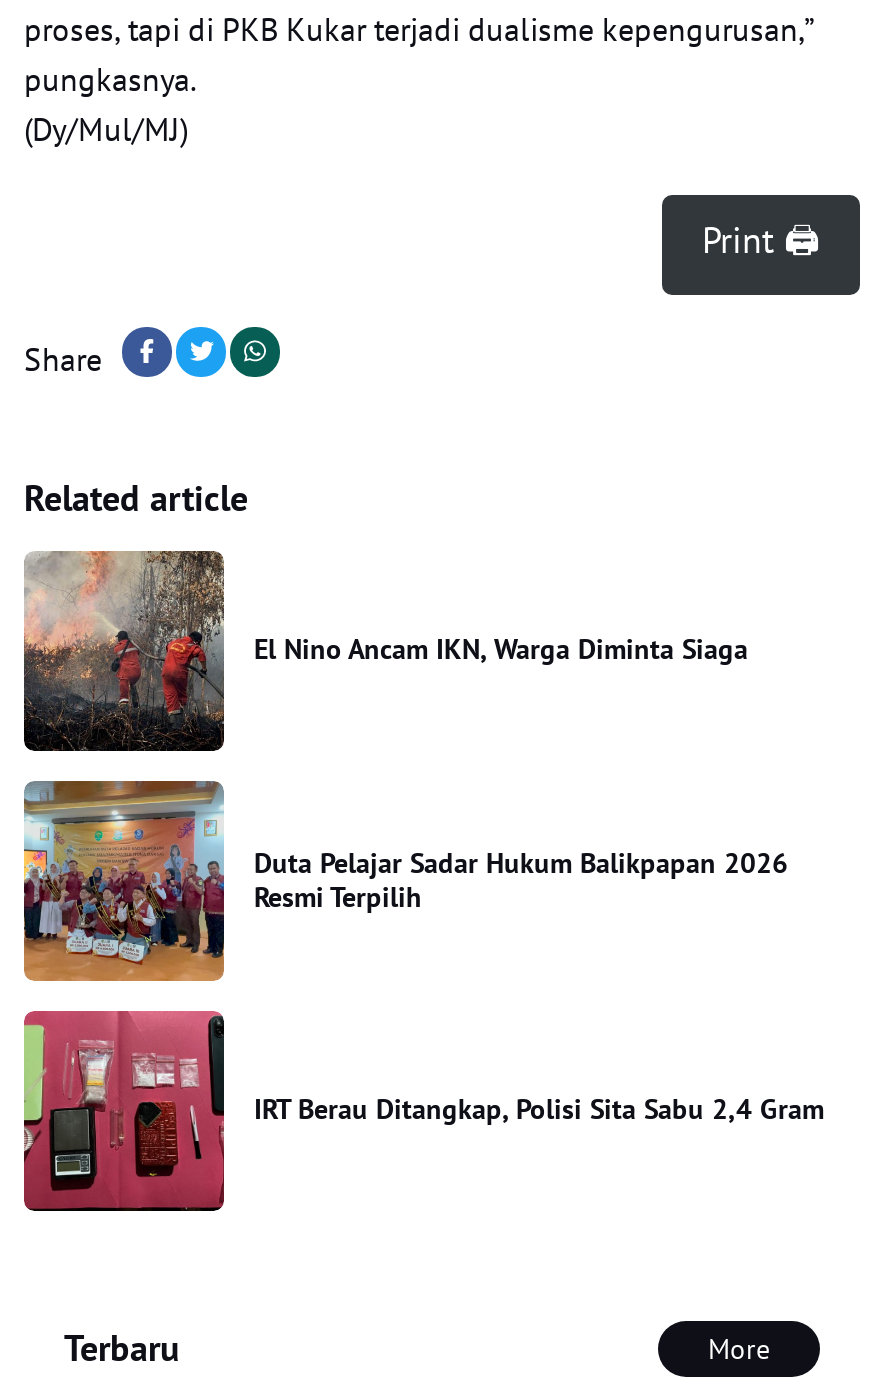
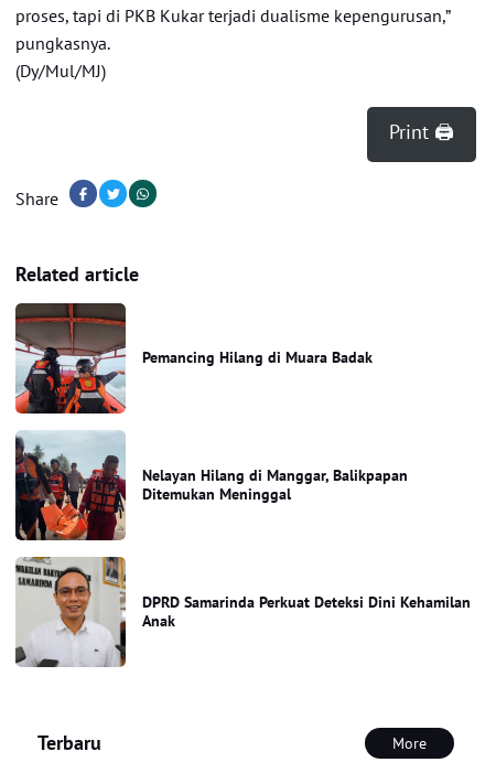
- [image]
- El Nino Ancam IKN, Warga Diminta Siaga
+ [image]
+ Pemancing Hilang di Muara Badak

- [image]
- Duta Pelajar Sadar Hukum Balikpapan 2026
- Resmi Terpilih
+ [image]
+ Nelayan Hilang di Manggar, Balikpapan
+ Ditemukan Meninggal

- [image]
- IRT Berau Ditangkap, Polisi Sita Sabu 2,4 Gram
+ [image]
+ DPRD Samarinda Perkuat Deteksi Dini Kehamilan
+ Anak
